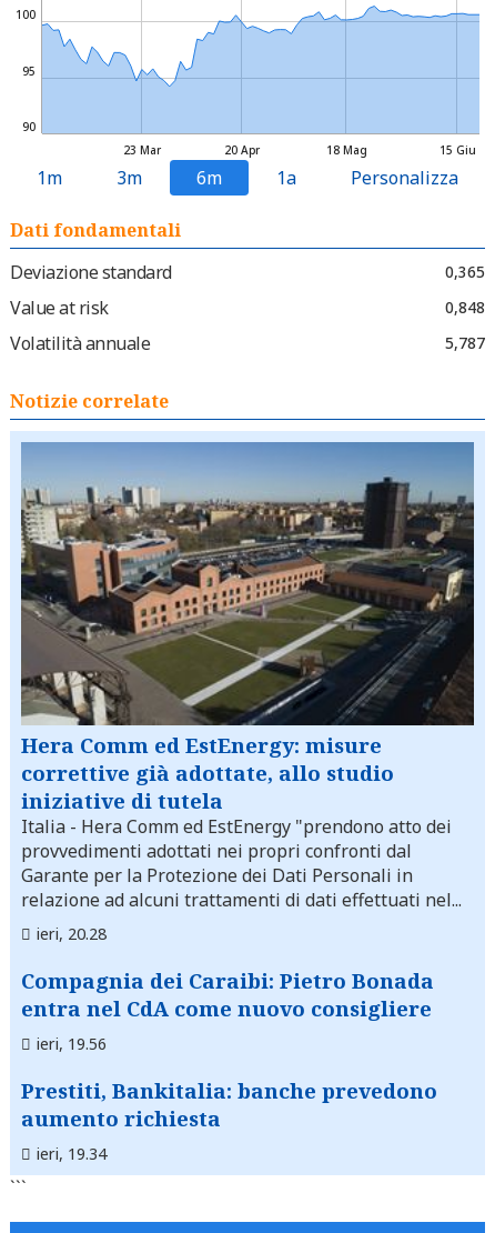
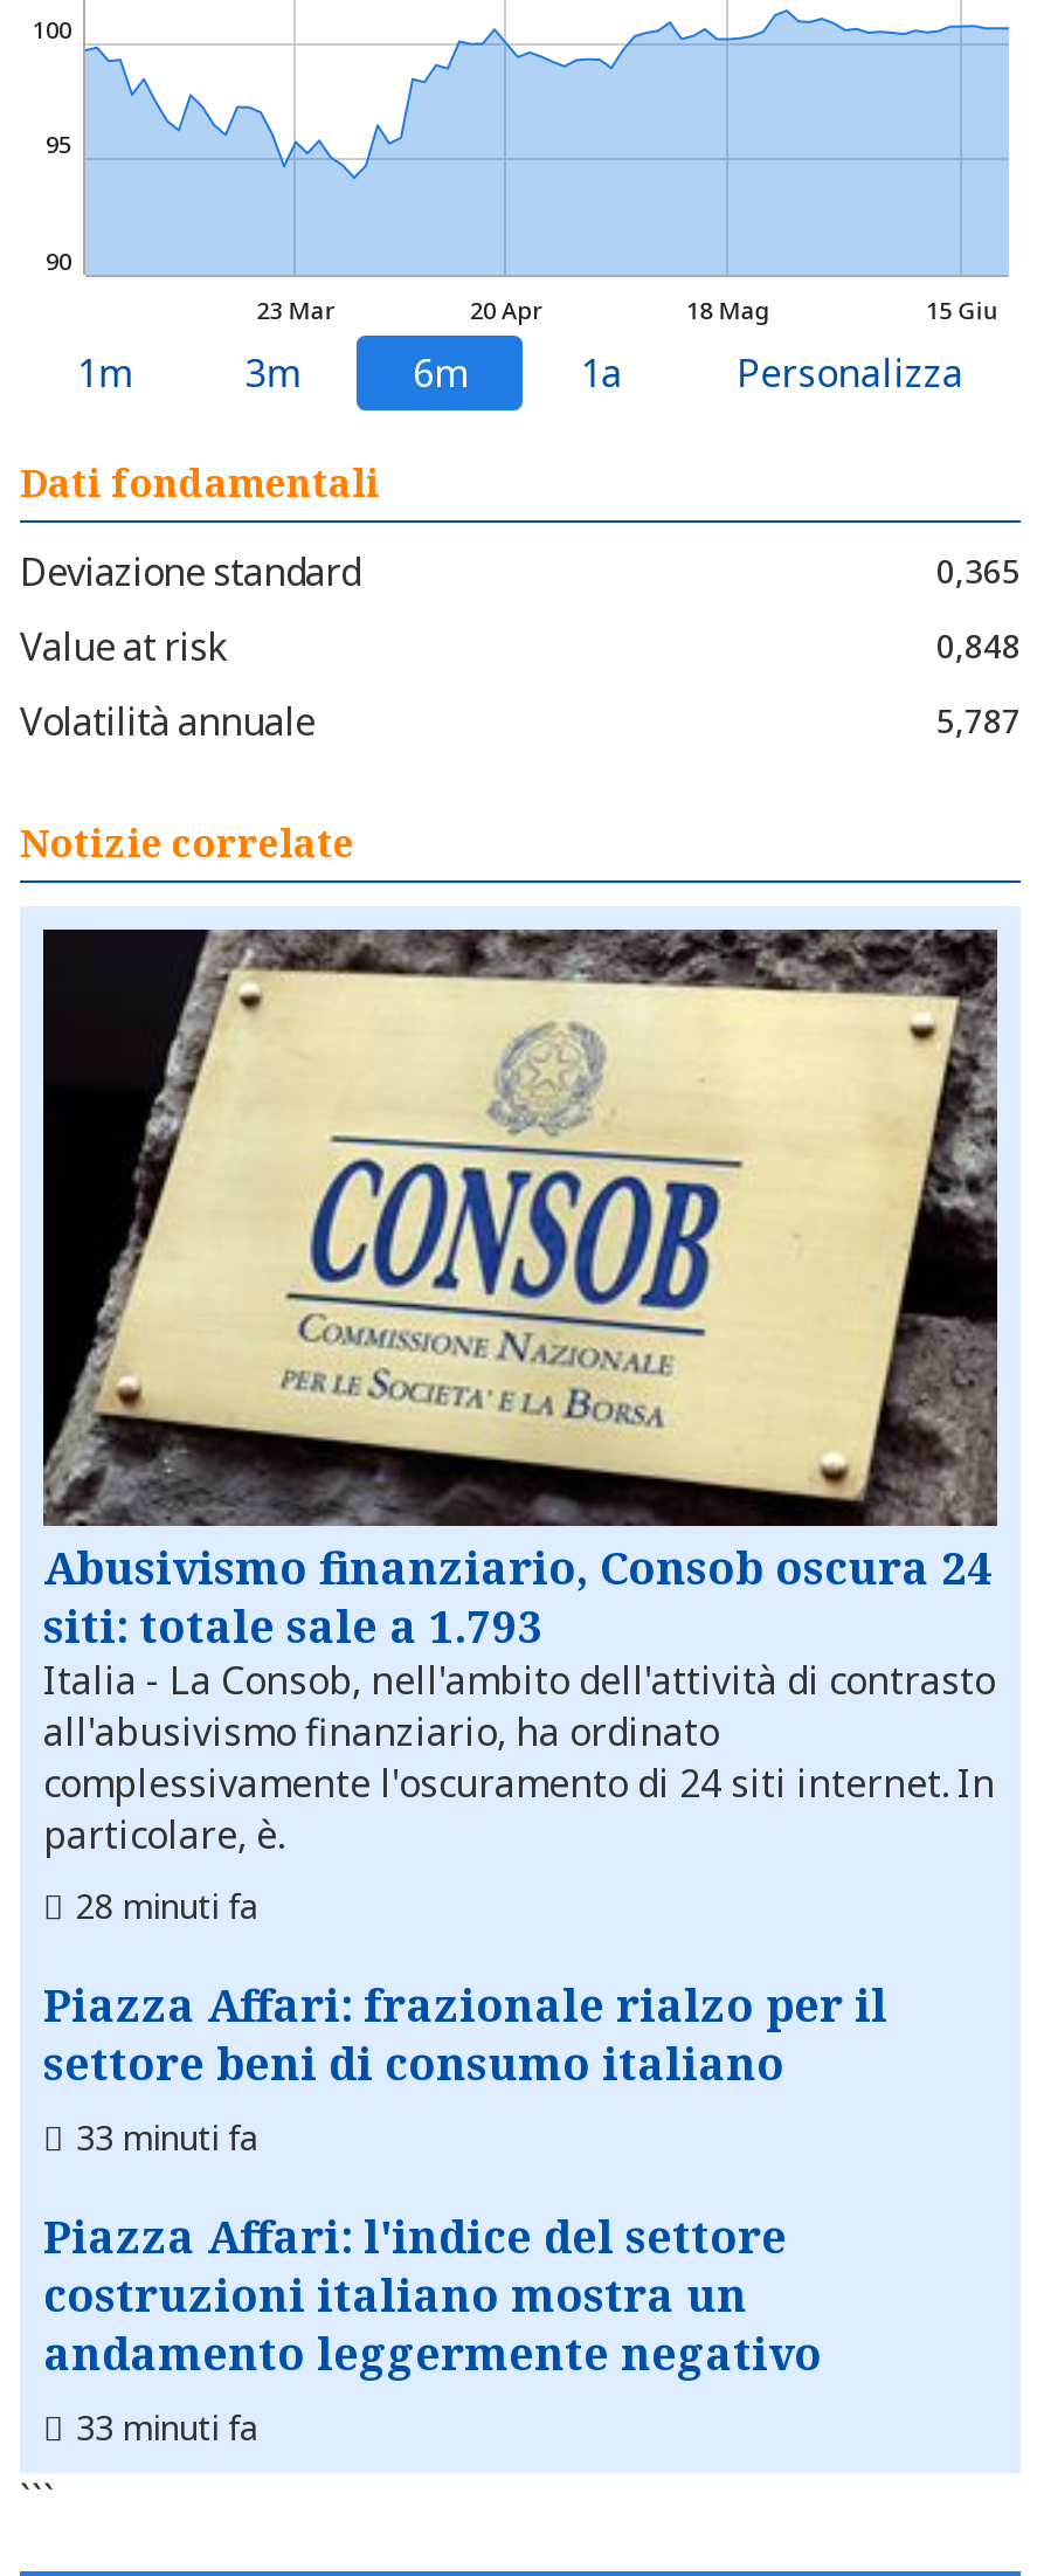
- [image]
- Hera Comm ed EstEnergy: misure
- correttive già adottate, allo studio
- iniziative di tutela
- Italia - Hera Comm ed EstEnergy "prendono atto dei
- provvedimenti adottati nei propri confronti dal
- Garante per la Protezione dei Dati Personali in
- relazione ad alcuni trattamenti di dati effettuati nel...
+ [image]
+ Abusivismo finanziario, Consob oscura 24
+ siti: totale sale a 1.793
+ Italia - La Consob, nell'ambito dell'attività di contrasto
+ all'abusivismo finanziario, ha ordinato
+ complessivamente l'oscuramento di 24 siti internet. In
+ particolare, è.

- ieri, 20.28
+ 28 minuti fa

- Compagnia dei Caraibi: Pietro Bonada
- entra nel CdA come nuovo consigliere
- ieri, 19.56
+ Piazza Affari: frazionale rialzo per il
+ settore beni di consumo italiano
+ 33 minuti fa

- Prestiti, Bankitalia: banche prevedono
- aumento richiesta
- ieri, 19.34
+ Piazza Affari: l'indice del settore
+ costruzioni italiano mostra un
+ andamento leggermente negativo
+ 33 minuti fa
